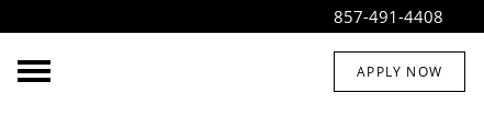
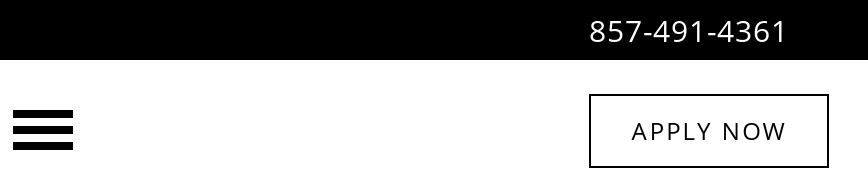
- 857-491-4408
+ 857-491-4361
